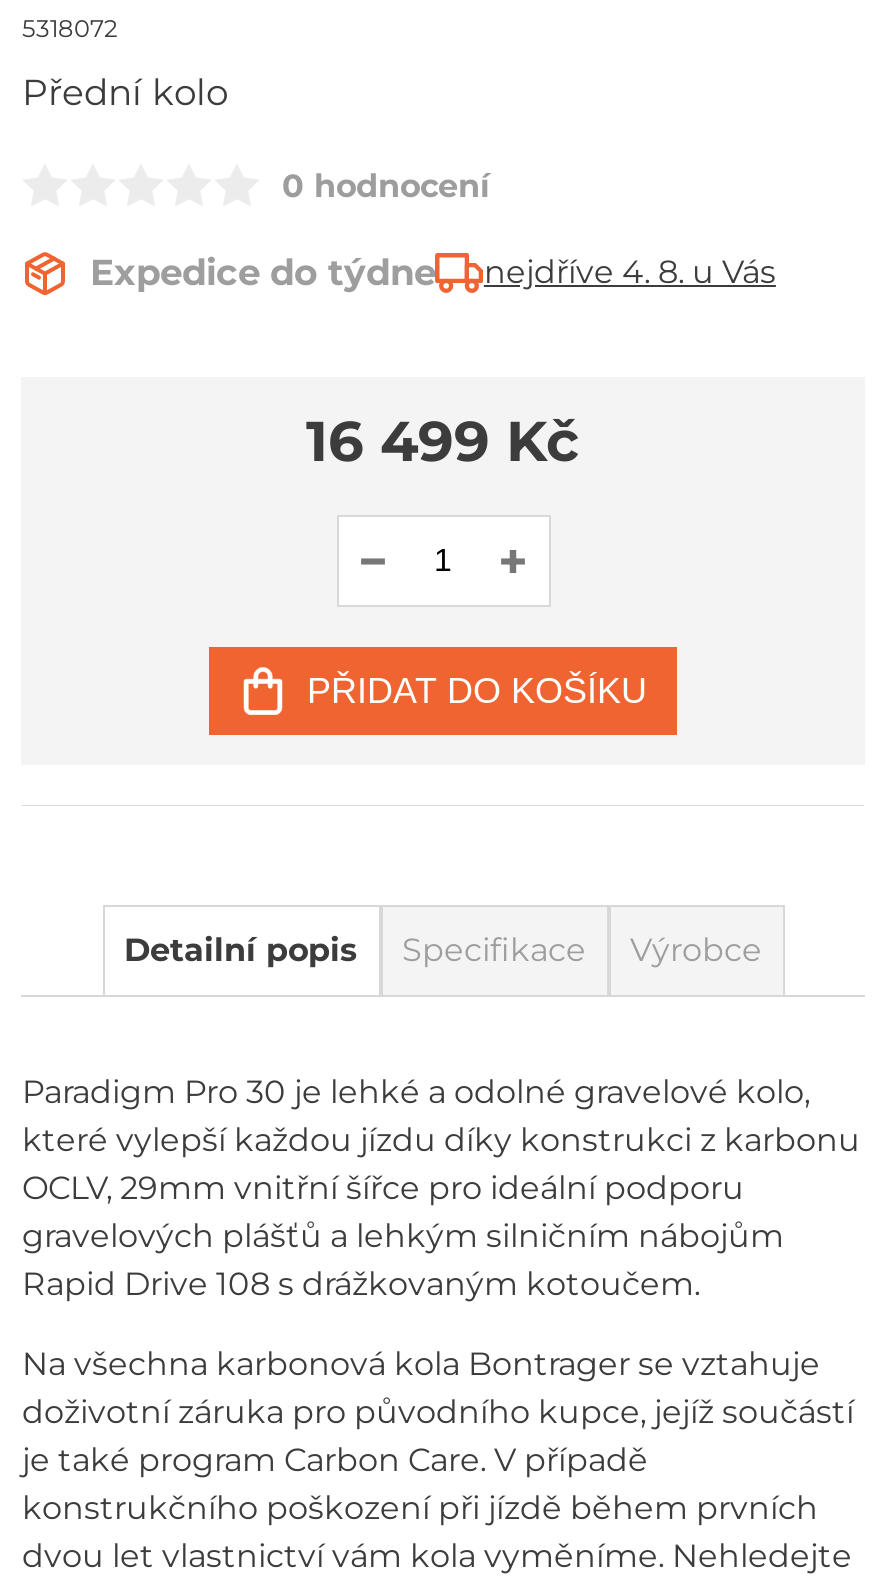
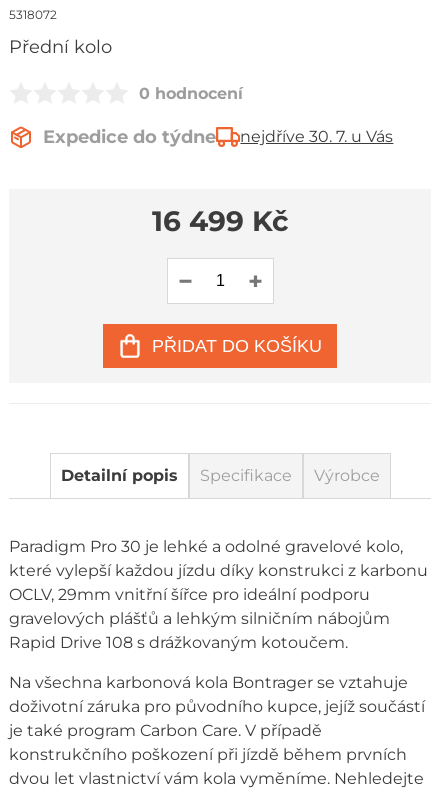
- nejdříve 4. 8. u Vás
+ nejdříve 30. 7. u Vás
